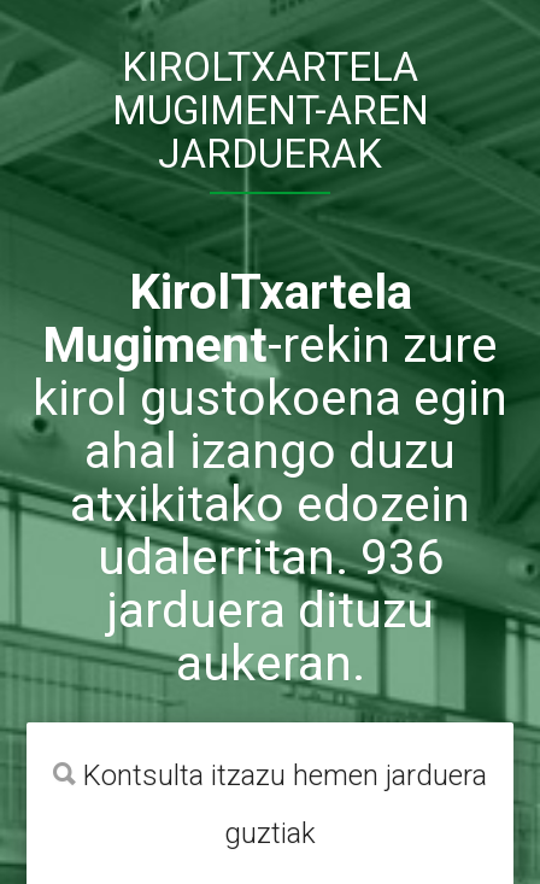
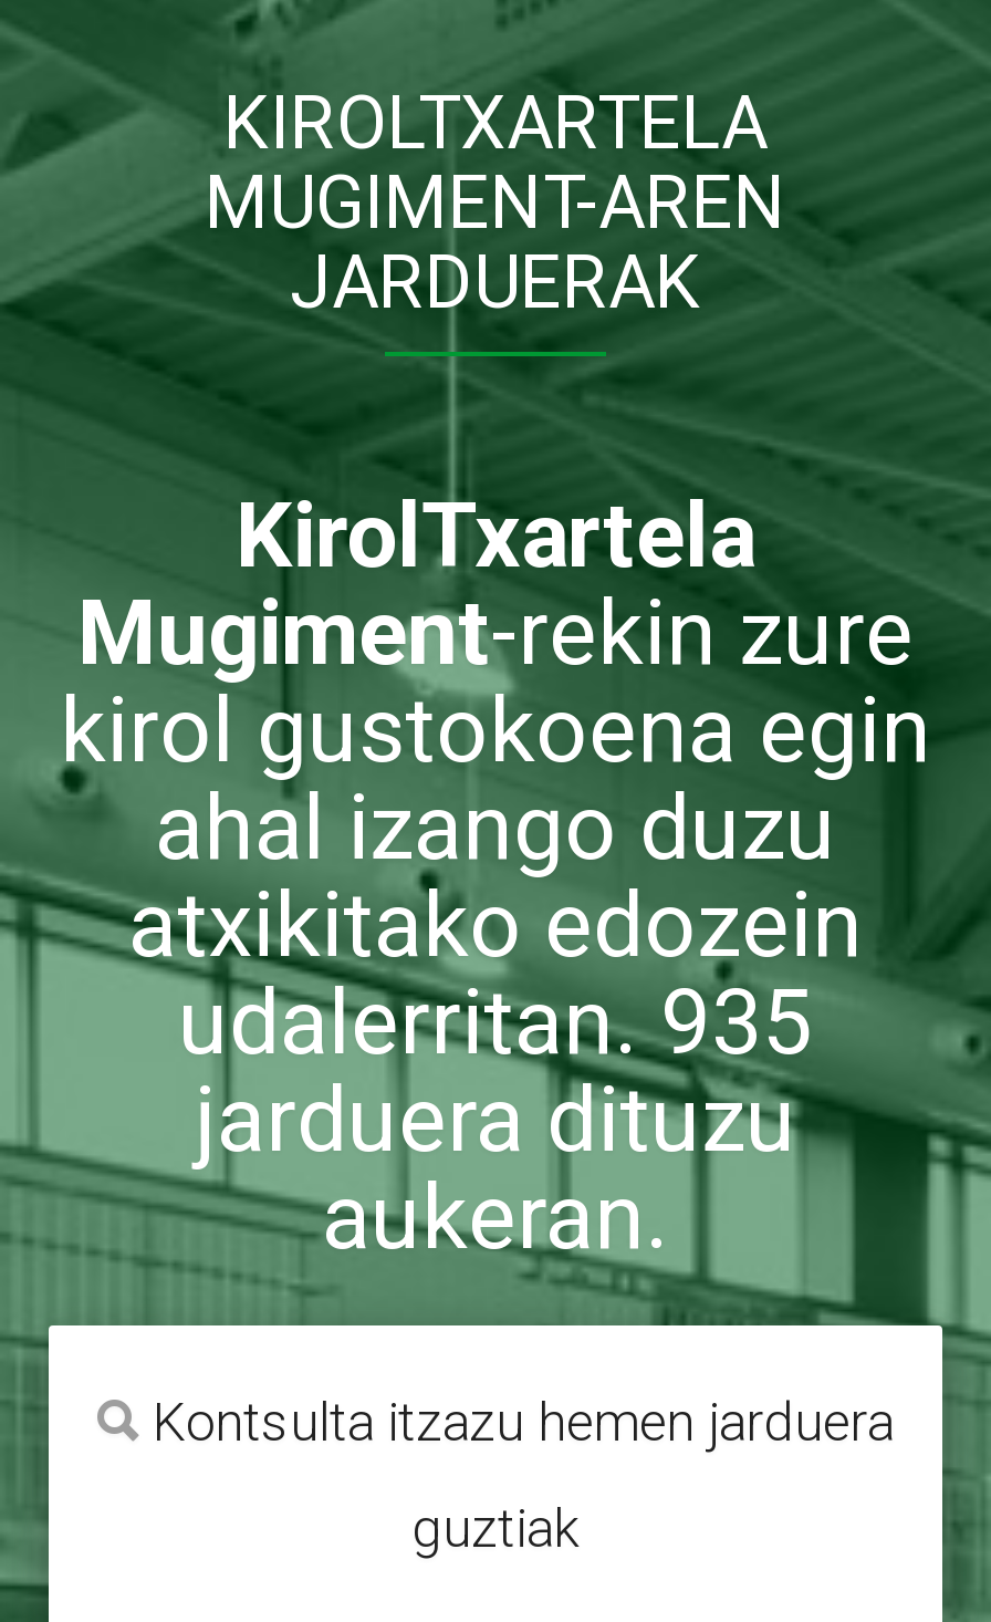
- udalerritan. 936
+ udalerritan. 935
